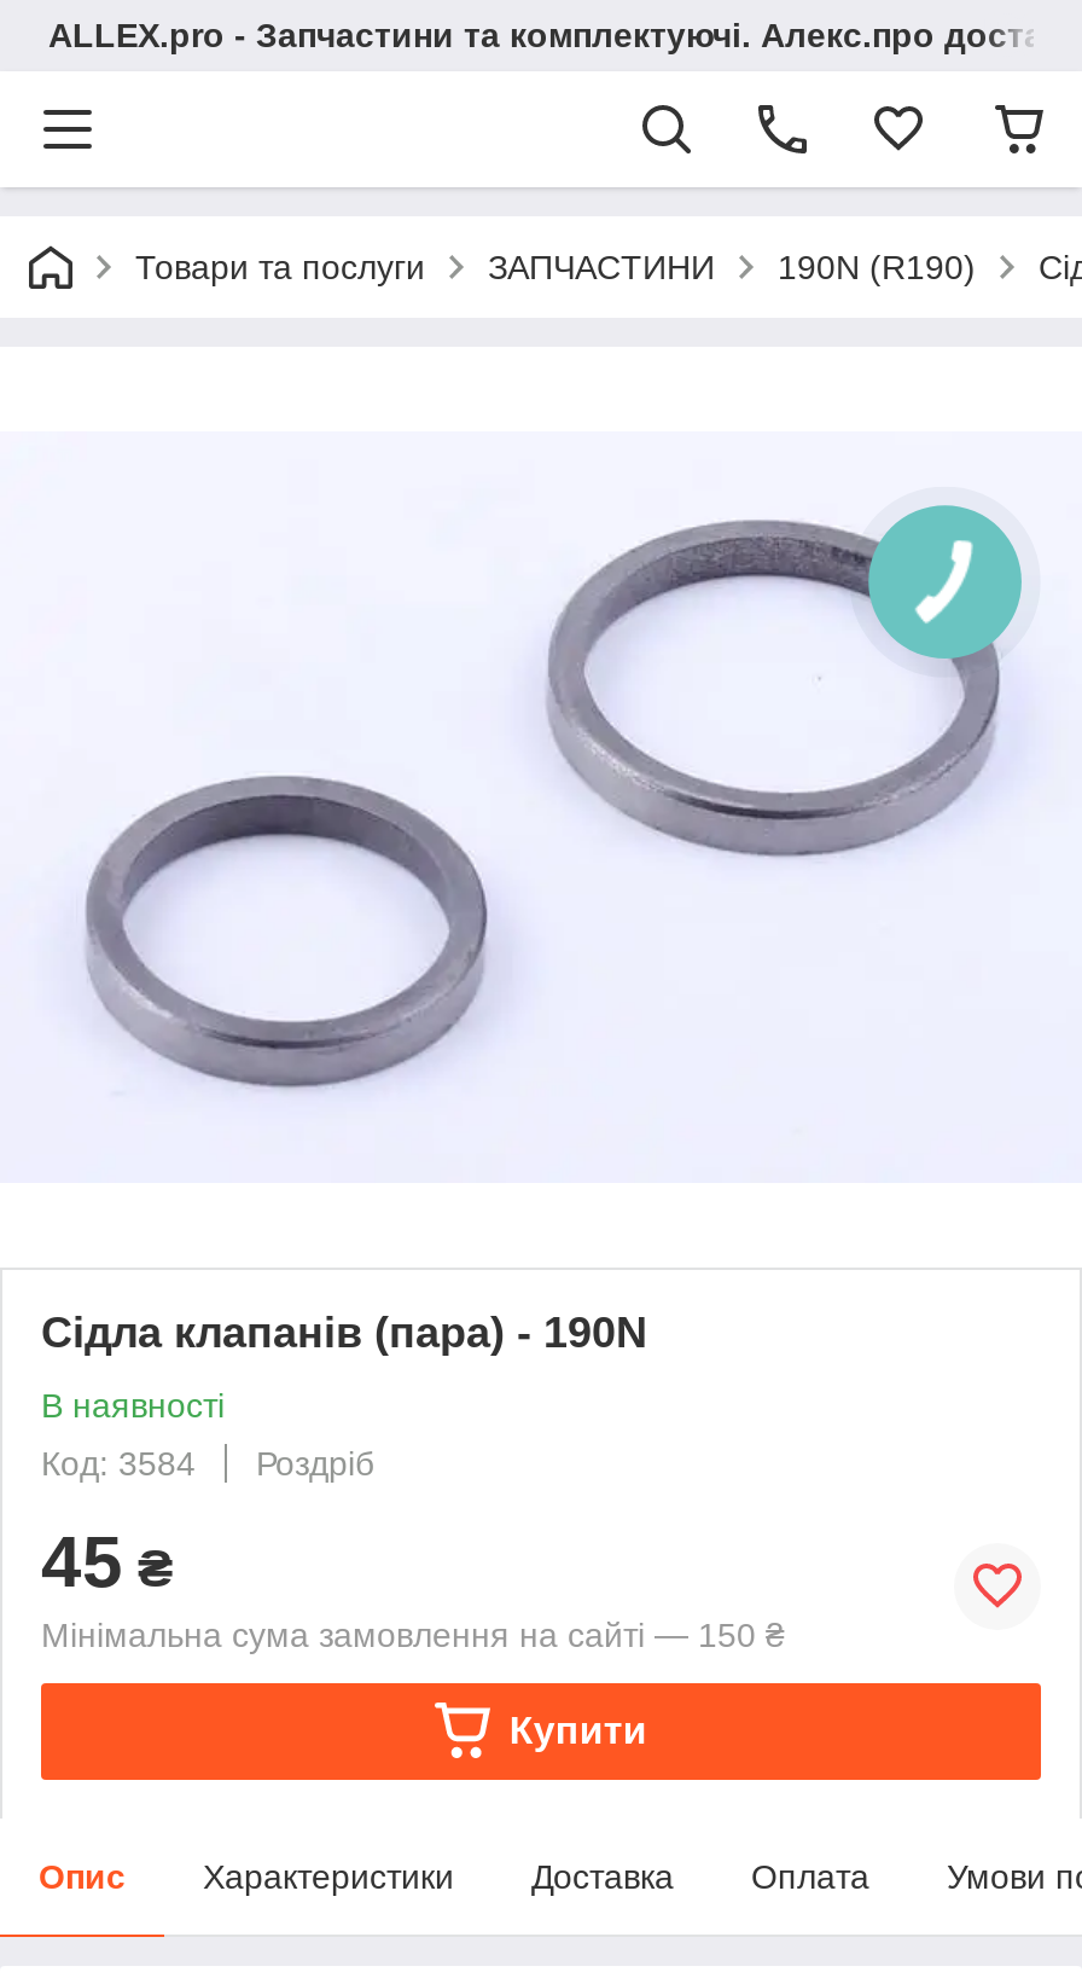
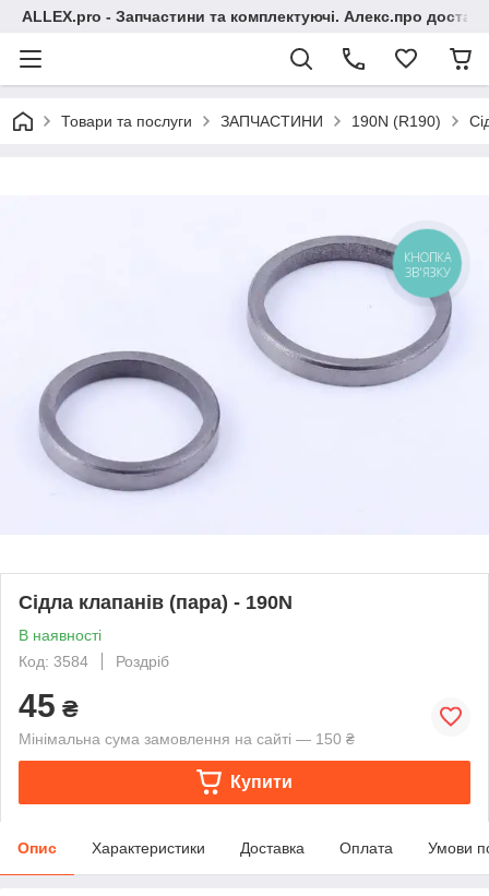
+ КНОПКА
+ ЗВ'ЯЗКУ
